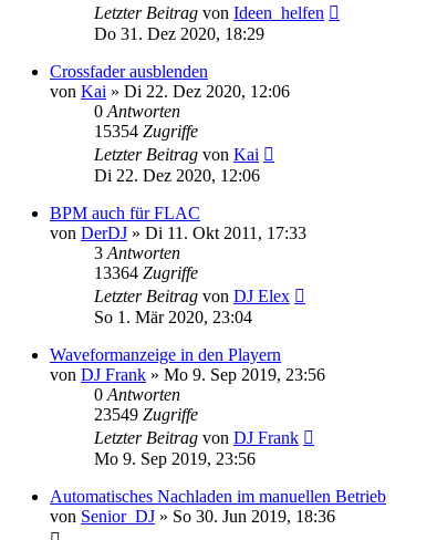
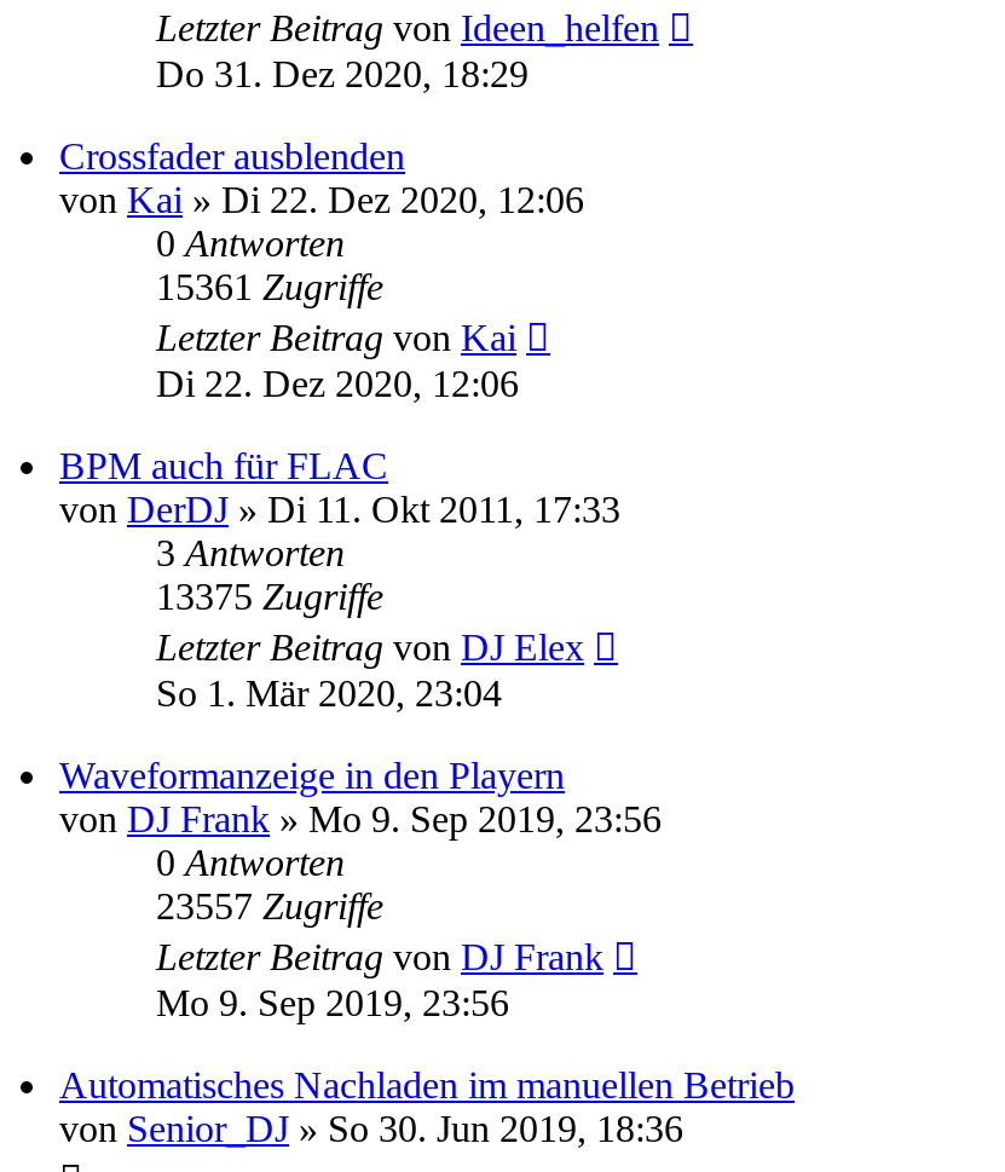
- 15354 Zugriffe
+ 15361 Zugriffe

- 13364 Zugriffe
+ 13375 Zugriffe

- 23549 Zugriffe
+ 23557 Zugriffe
